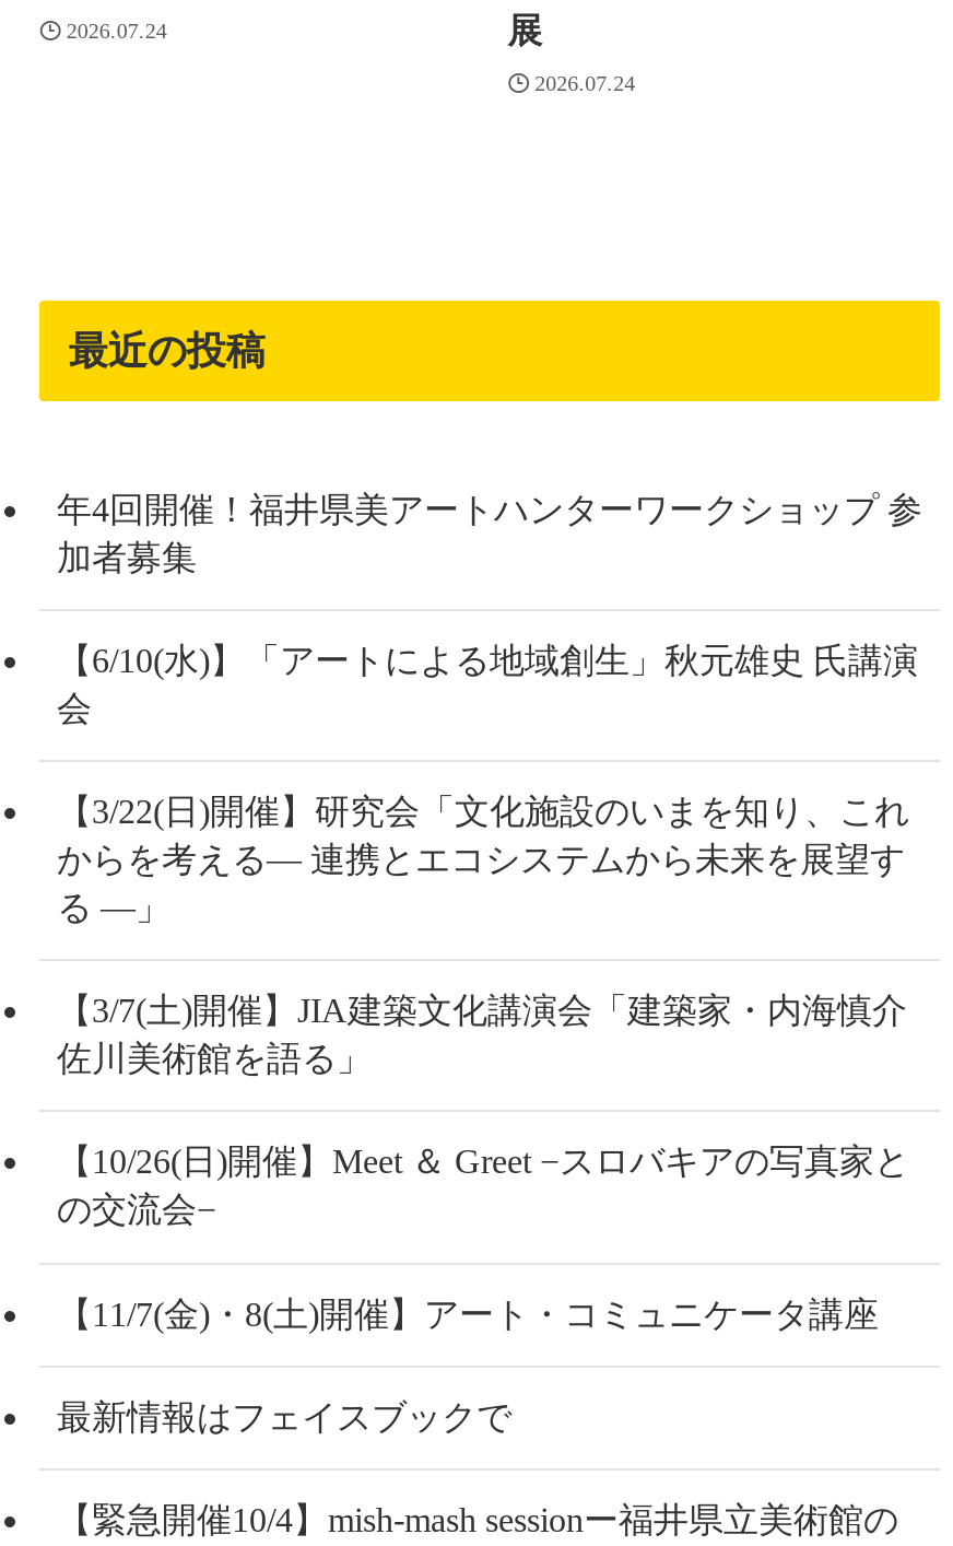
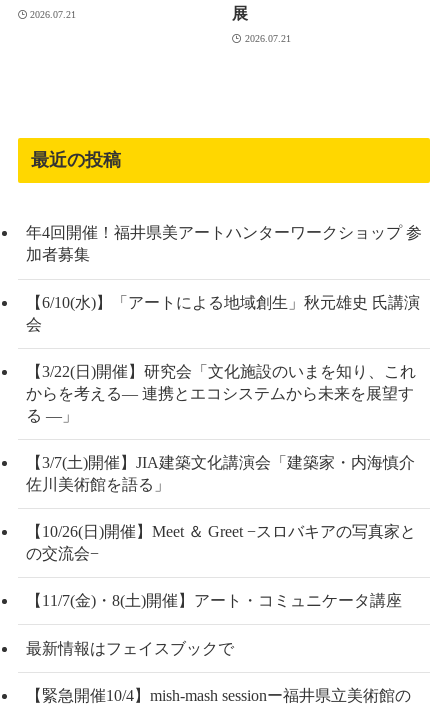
- 2026.07.24
+ 2026.07.21

- 2026.07.24
+ 2026.07.21
